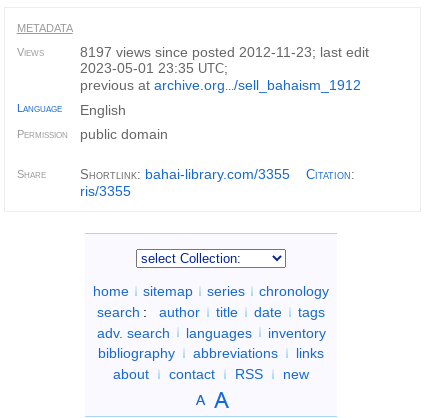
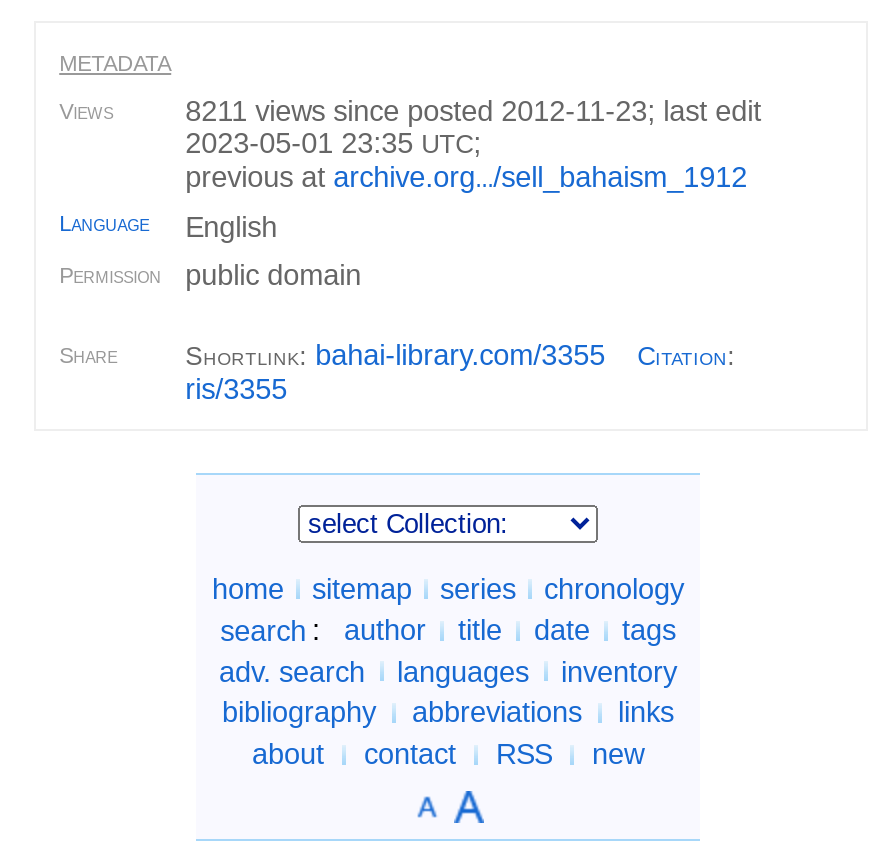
- 8197 views since posted 2012-11-23; last edit
+ 8211 views since posted 2012-11-23; last edit
